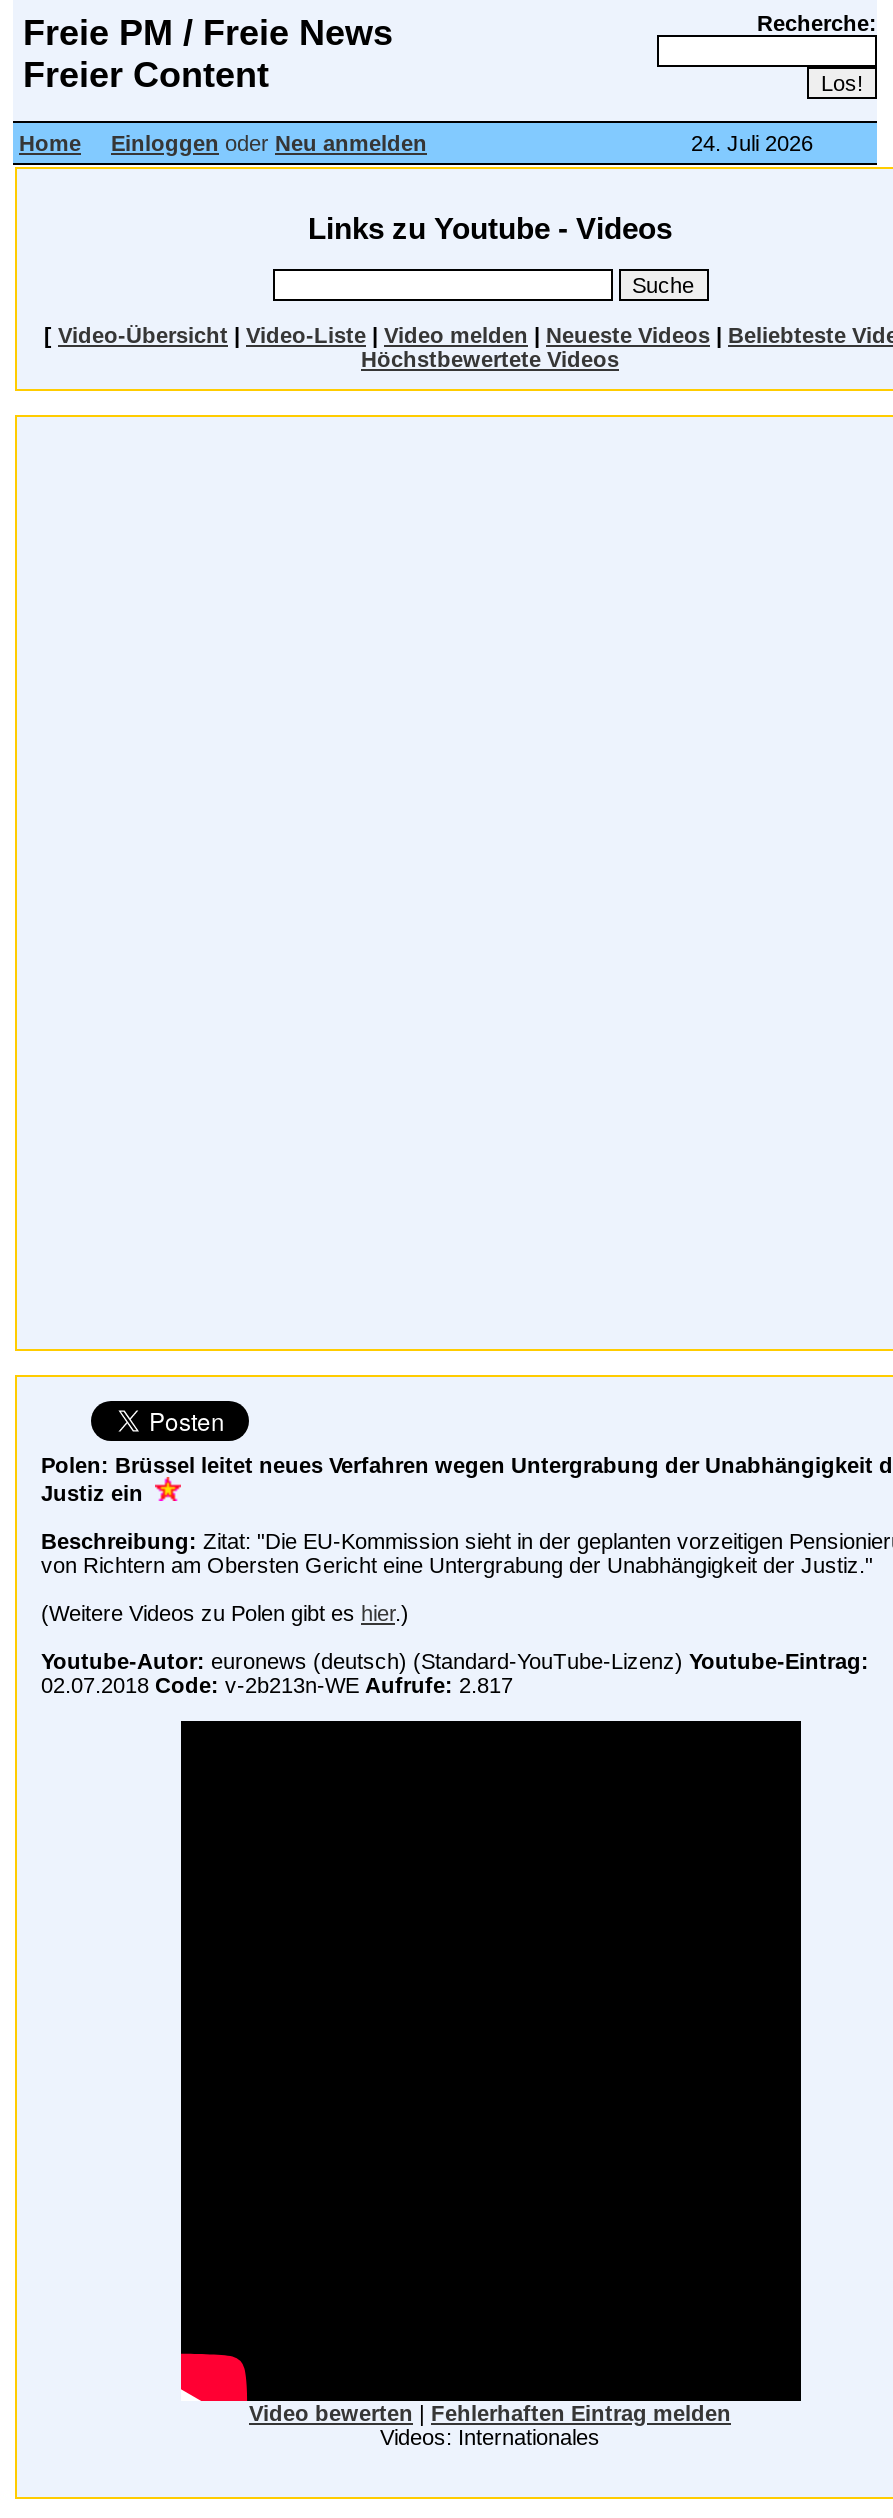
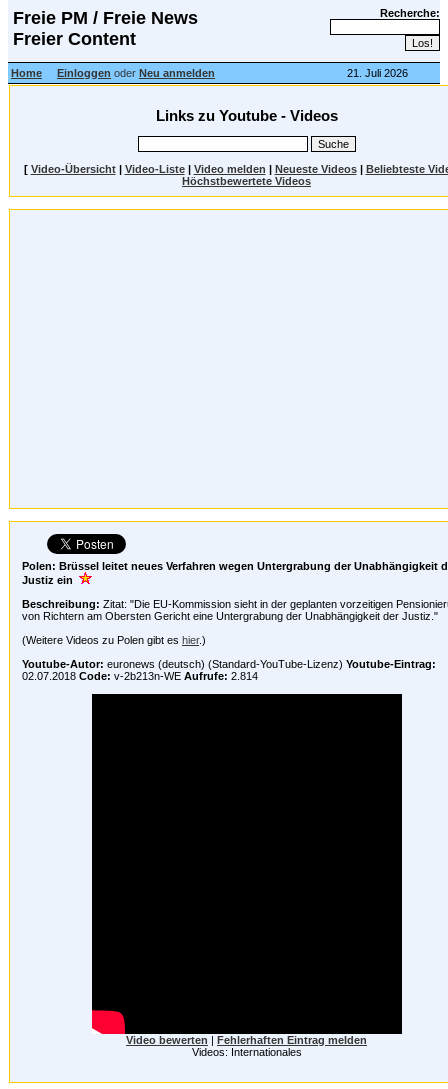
- 24. Juli 2026
+ 21. Juli 2026

- 02.07.2018 Code: v-2b213n-WE Aufrufe: 2.817
+ 02.07.2018 Code: v-2b213n-WE Aufrufe: 2.814
